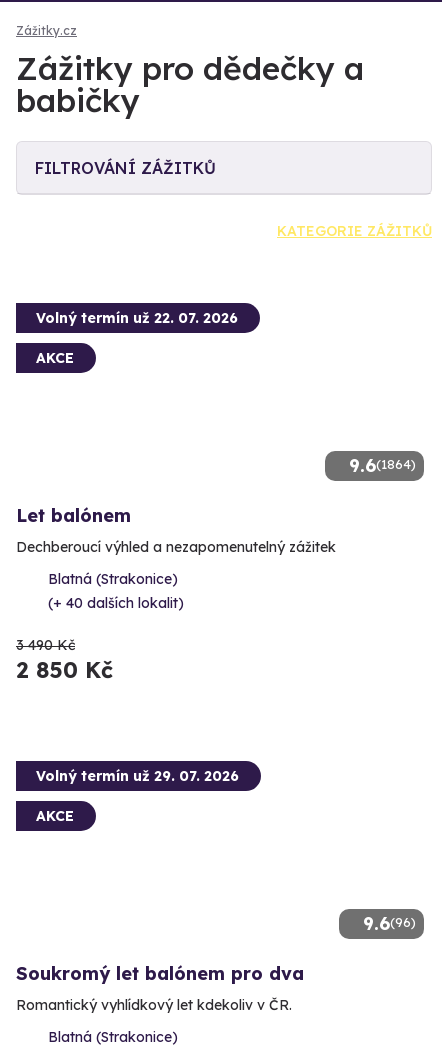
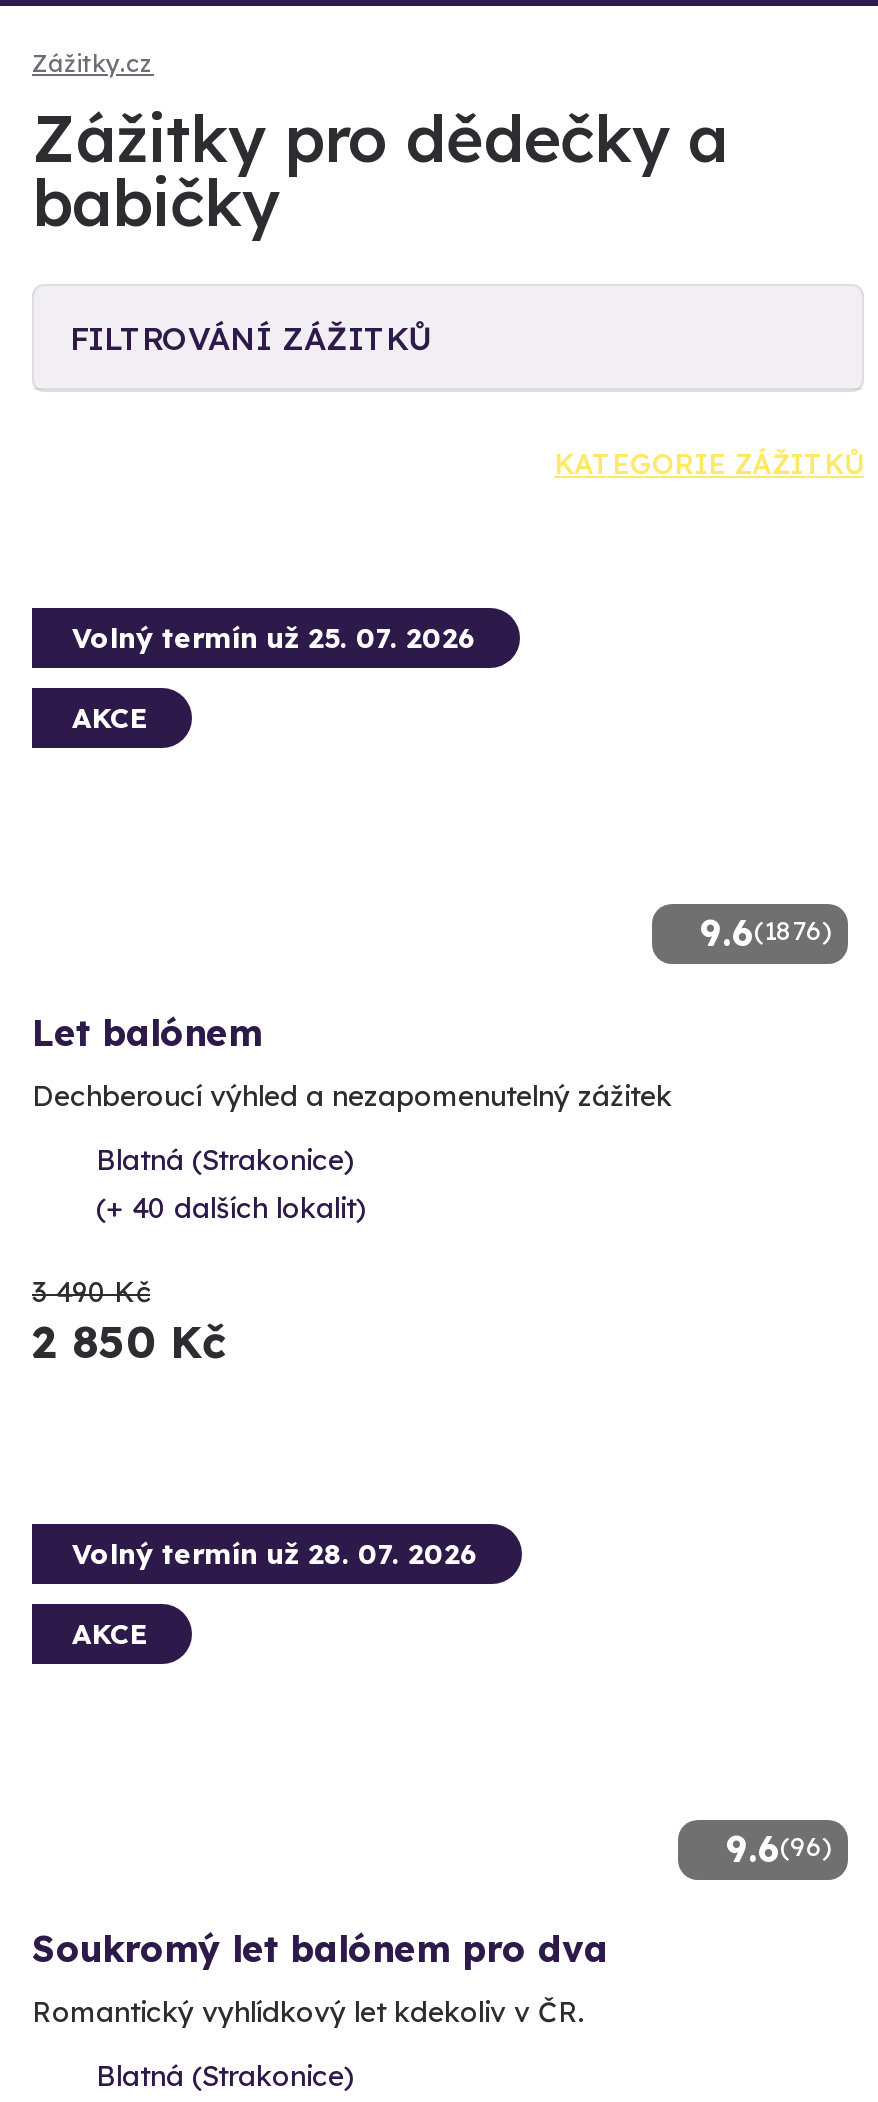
- Volný termín už 22. 07. 2026
+ Volný termín už 25. 07. 2026

- 9.6(1864)
+ 9.6(1876)

- Volný termín už 29. 07. 2026
+ Volný termín už 28. 07. 2026
